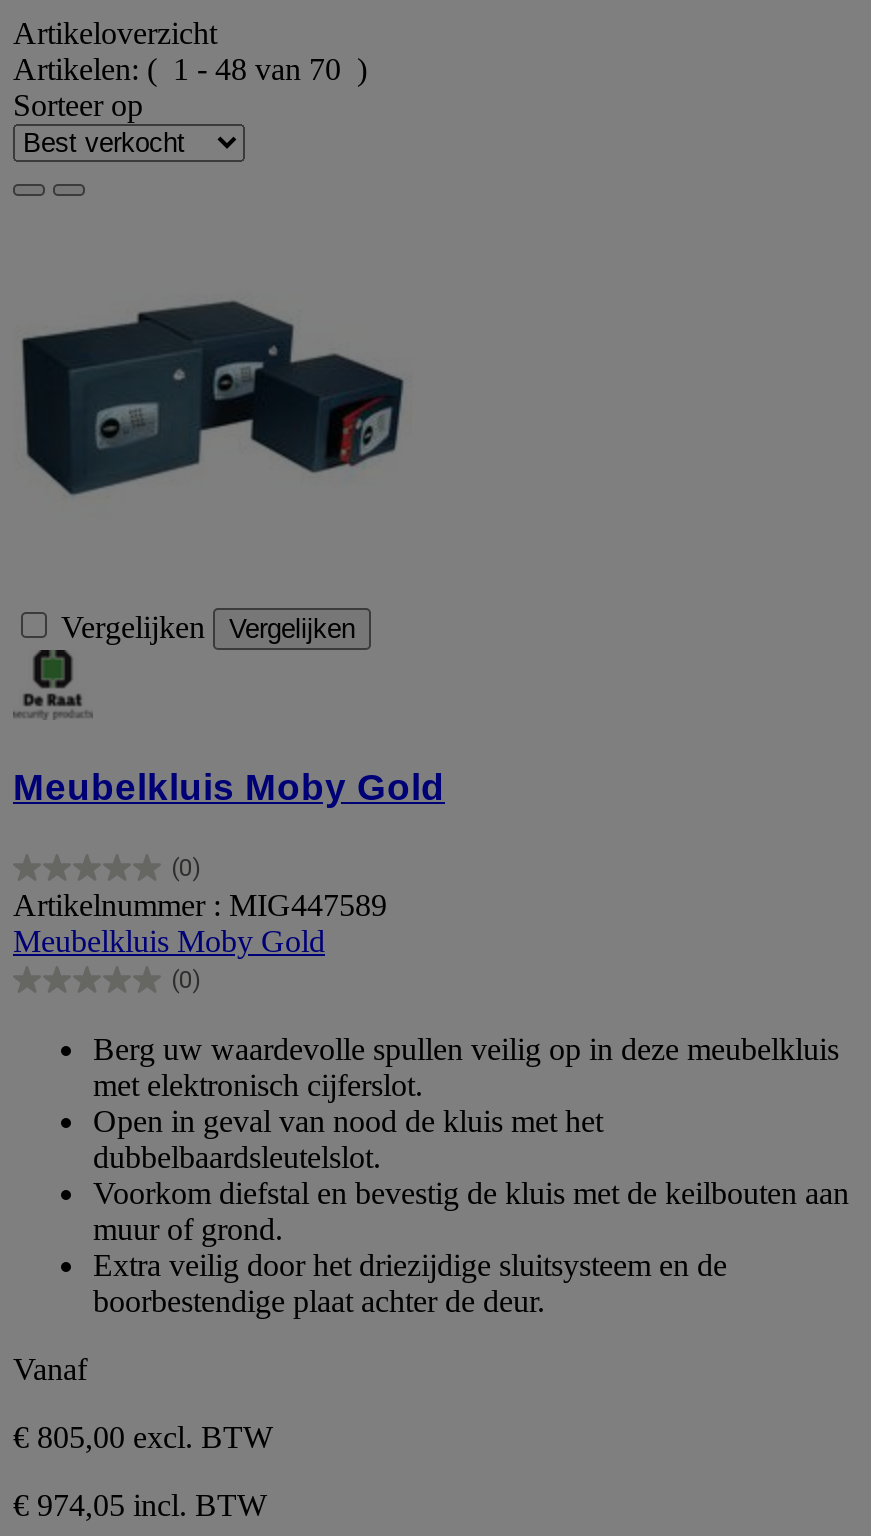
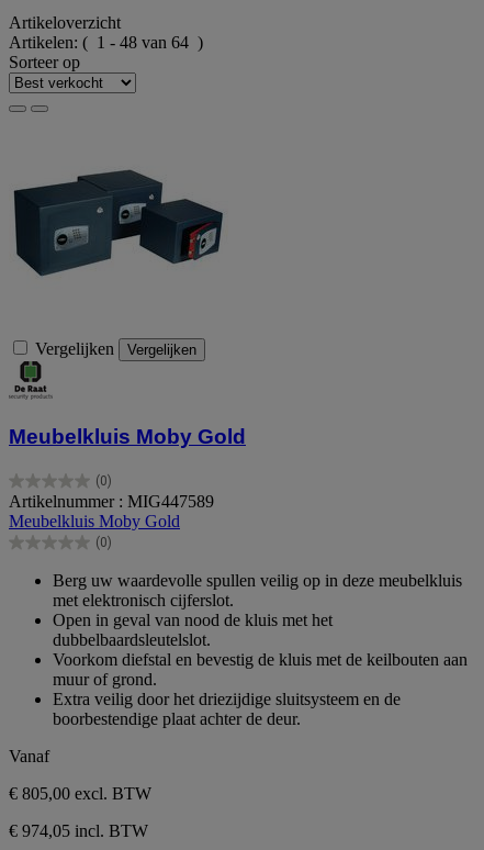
- Artikelen: ( 1 - 48 van 70 )
+ Artikelen: ( 1 - 48 van 64 )
